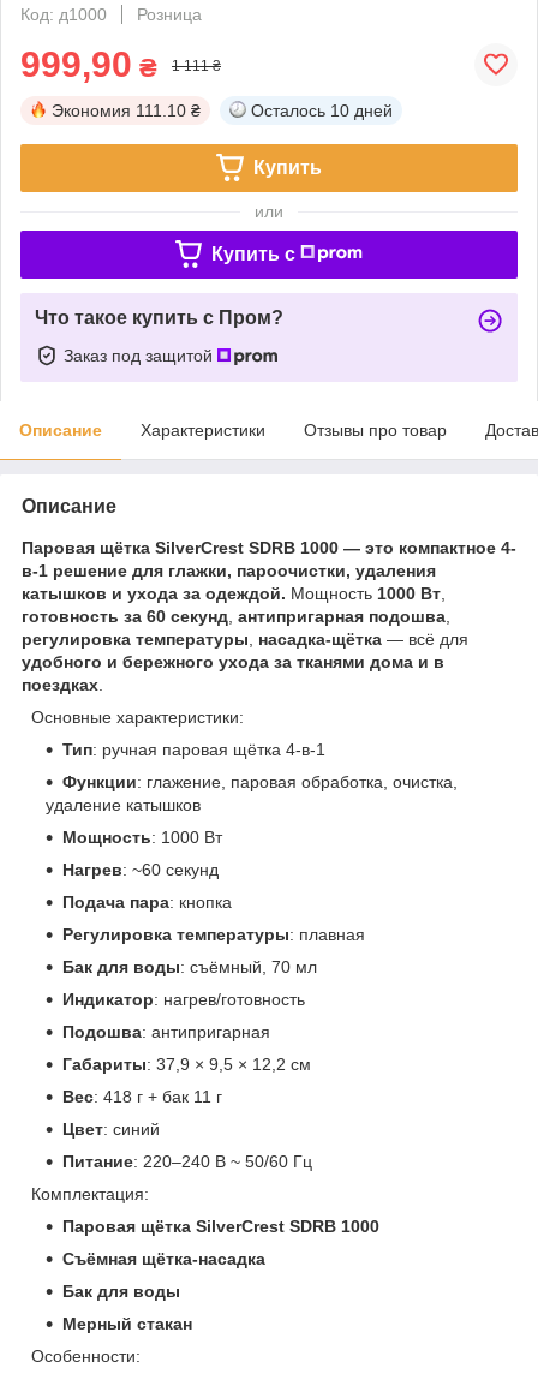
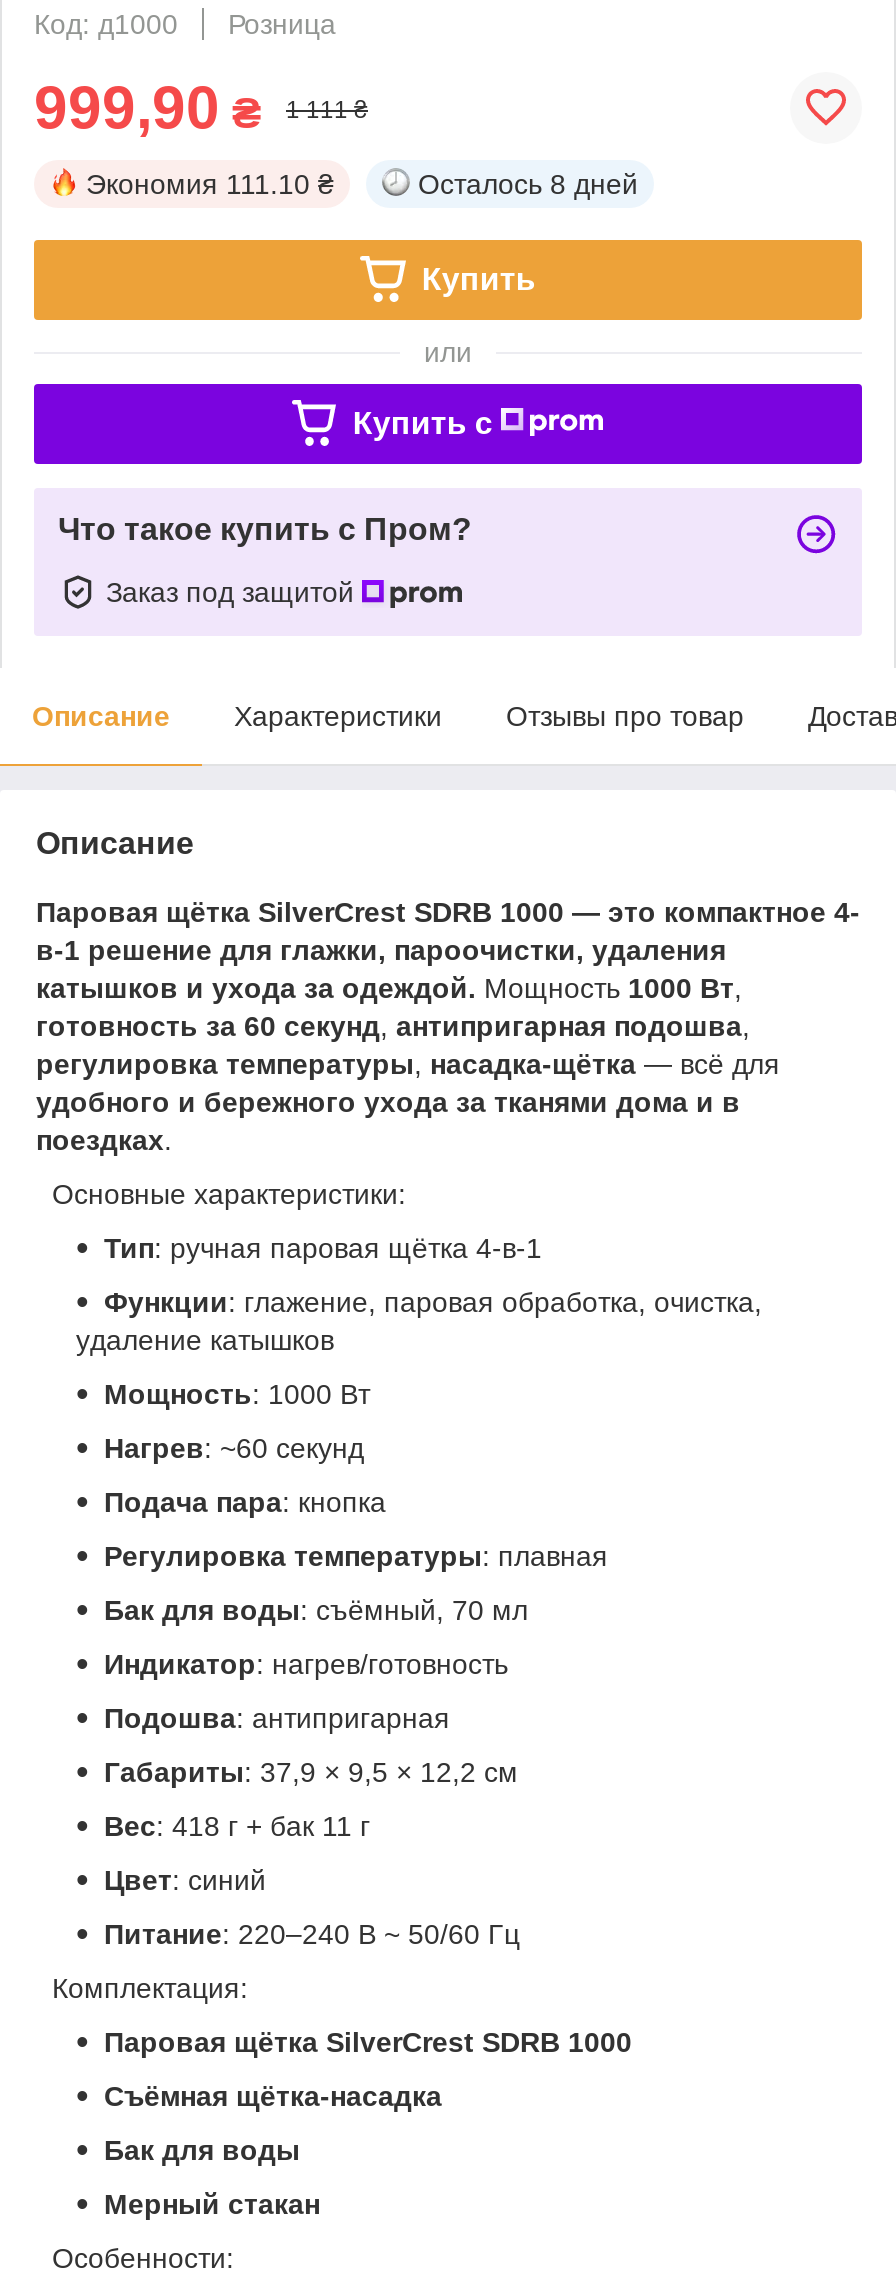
- Осталось 10 дней
+ Осталось 8 дней
